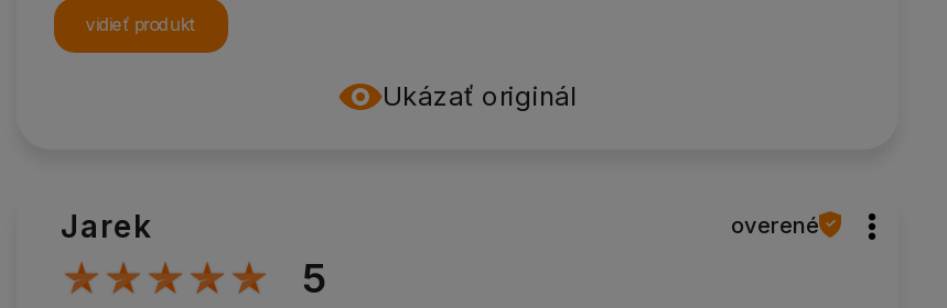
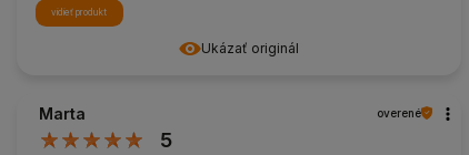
- Jarek
+ Marta
